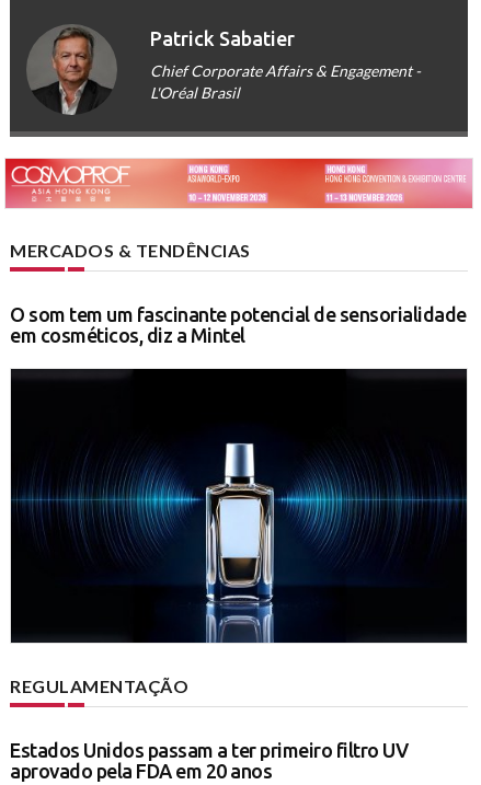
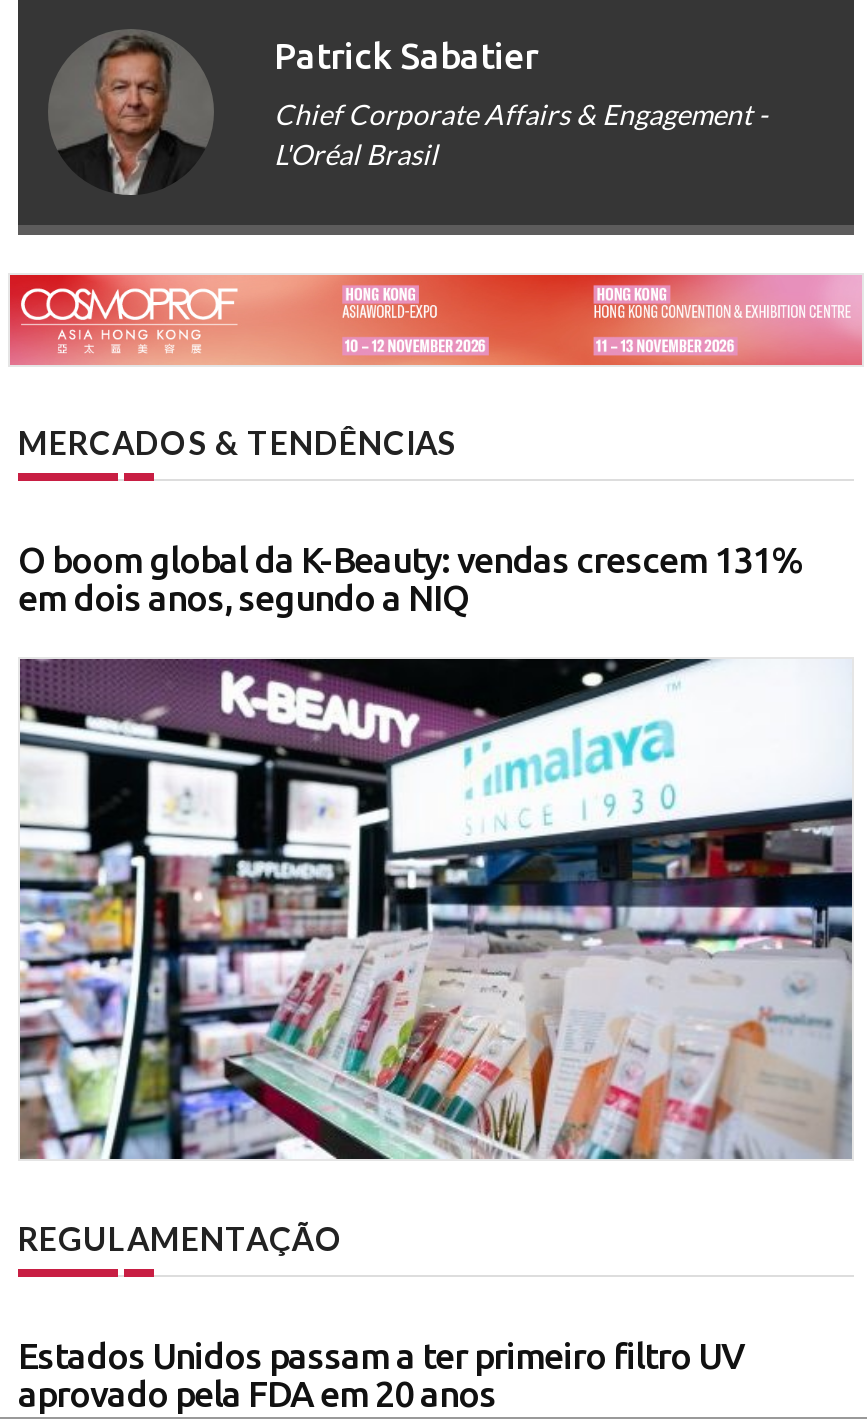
- O som tem um fascinante potencial de sensorialidade
- em cosméticos, diz a Mintel
+ O boom global da K-Beauty: vendas crescem 131%
+ em dois anos, segundo a NIQ

- [image]
+ [image]
